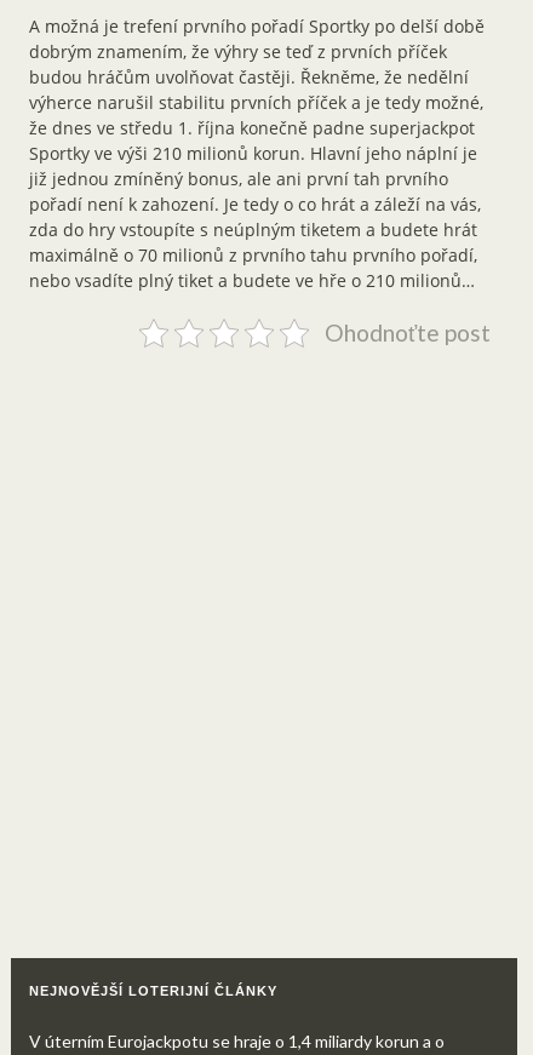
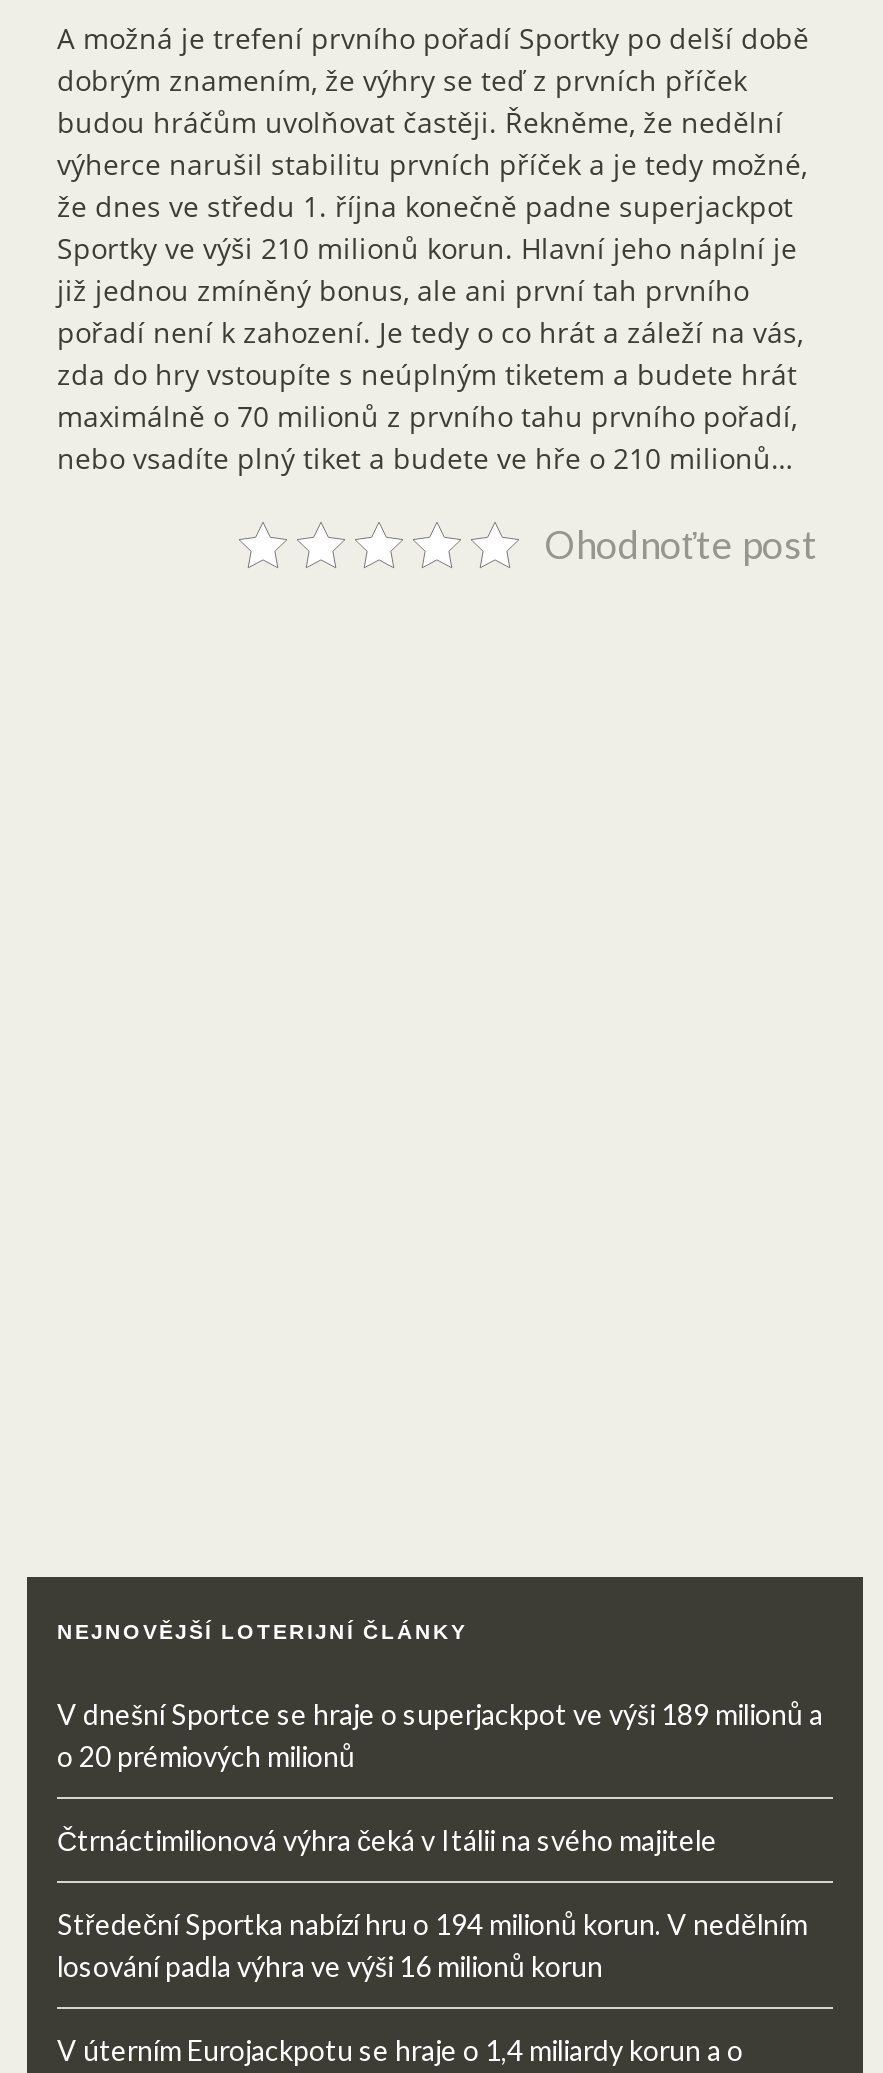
+ V dnešní Sportce se hraje o superjackpot ve výši 189 milionů a
+ o 20 prémiových milionů
+ Čtrnáctimilionová výhra čeká v Itálii na svého majitele
+ Středeční Sportka nabízí hru o 194 milionů korun. V nedělním
+ losování padla výhra ve výši 16 milionů korun
